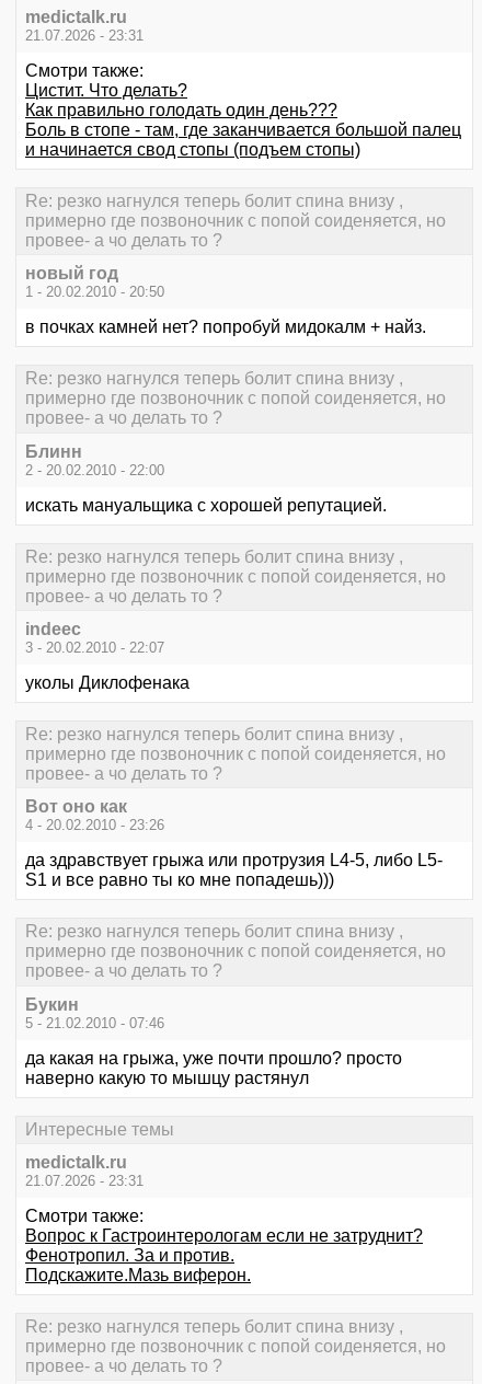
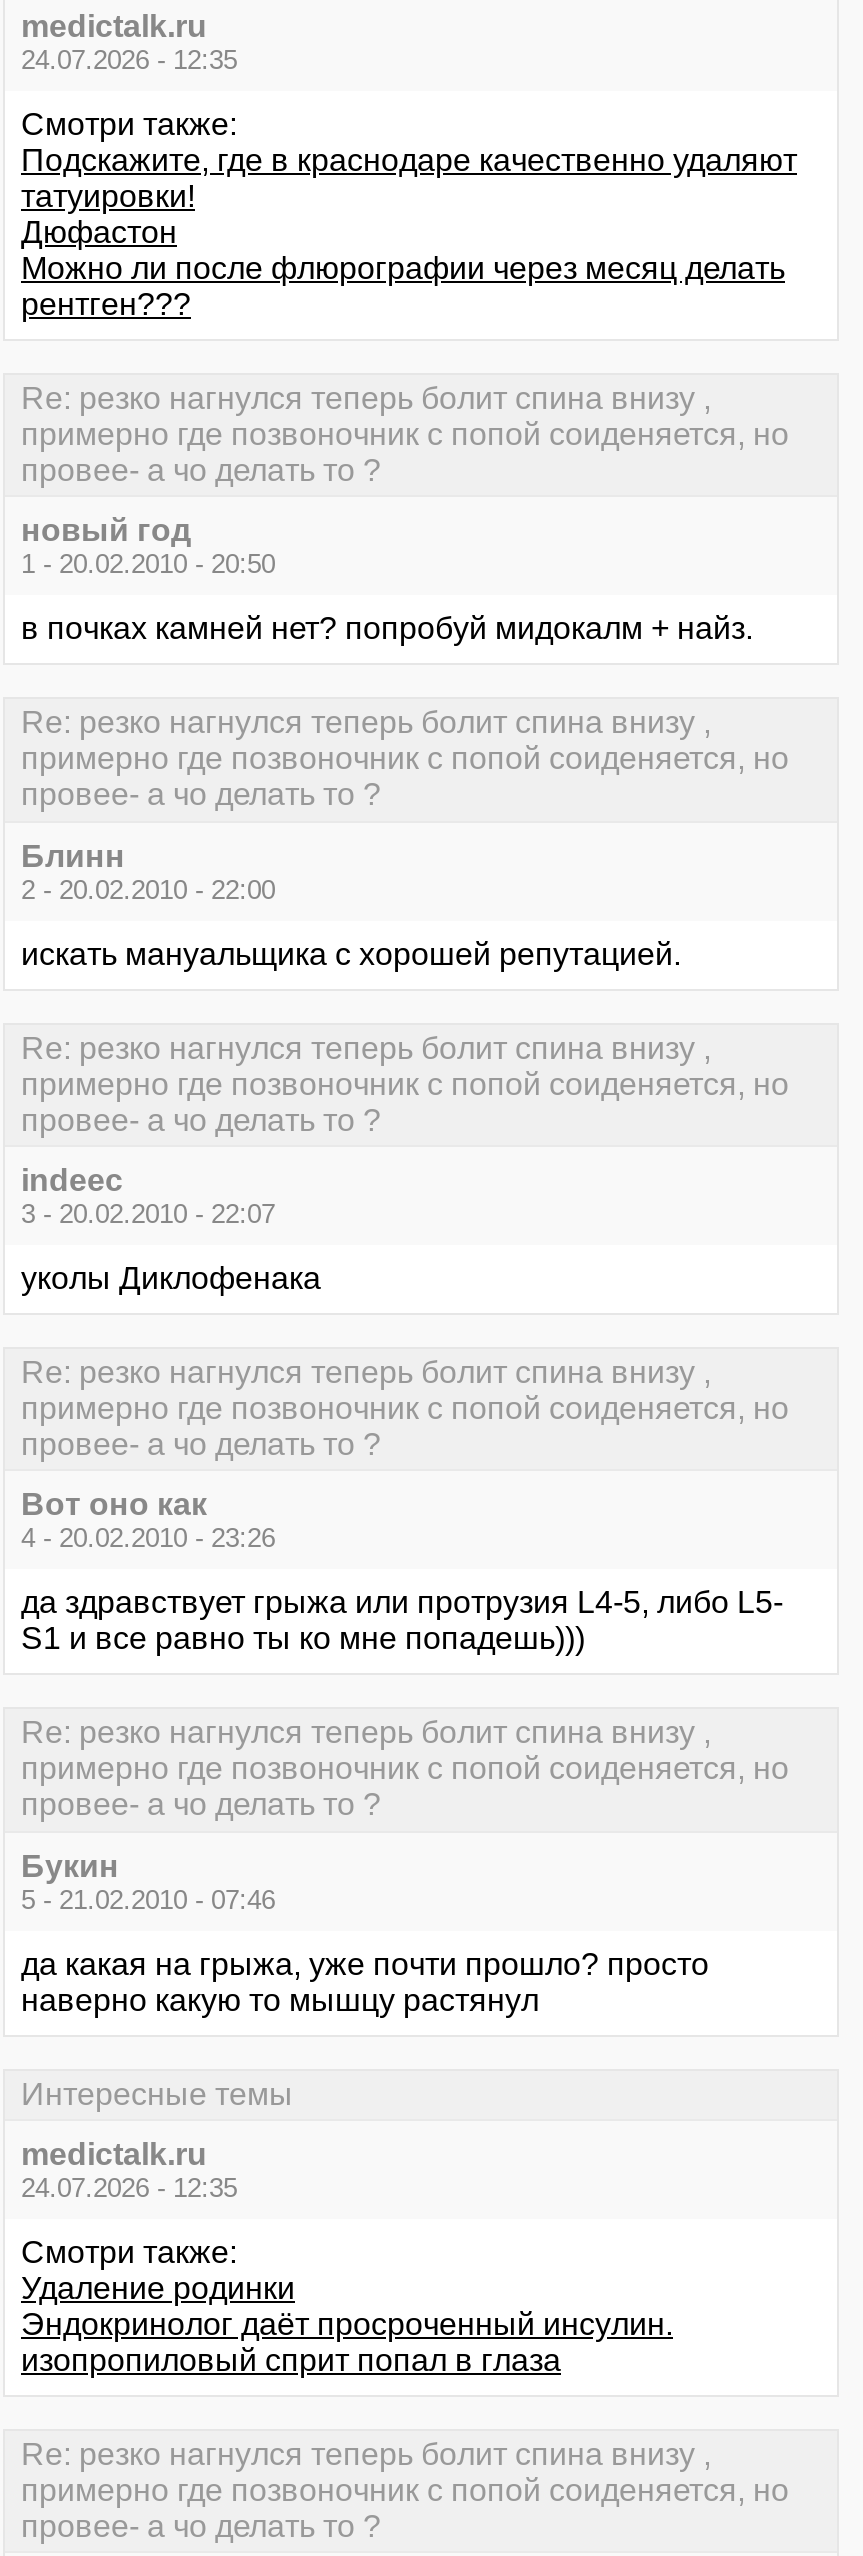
- 21.07.2026 - 23:31
+ 24.07.2026 - 12:35

- Цистит. Что делать?
- Как правильно голодать один день???
- Боль в стопе - там, где заканчивается большой палец
- и начинается свод стопы (подъем стопы)
+ Подскажите, где в краснодаре качественно удаляют
+ татуировки!
+ Дюфастон
+ Можно ли после флюрографии через месяц делать
+ рентген???

- 21.07.2026 - 23:31
+ 24.07.2026 - 12:35

- Вопрос к Гастроинтерологам если не затруднит?
- Фенотропил. За и против.
- Подскажите.Мазь виферон.
+ Удаление родинки
+ Эндокринолог даёт просроченный инсулин.
+ изопропиловый сприт попал в глаза
